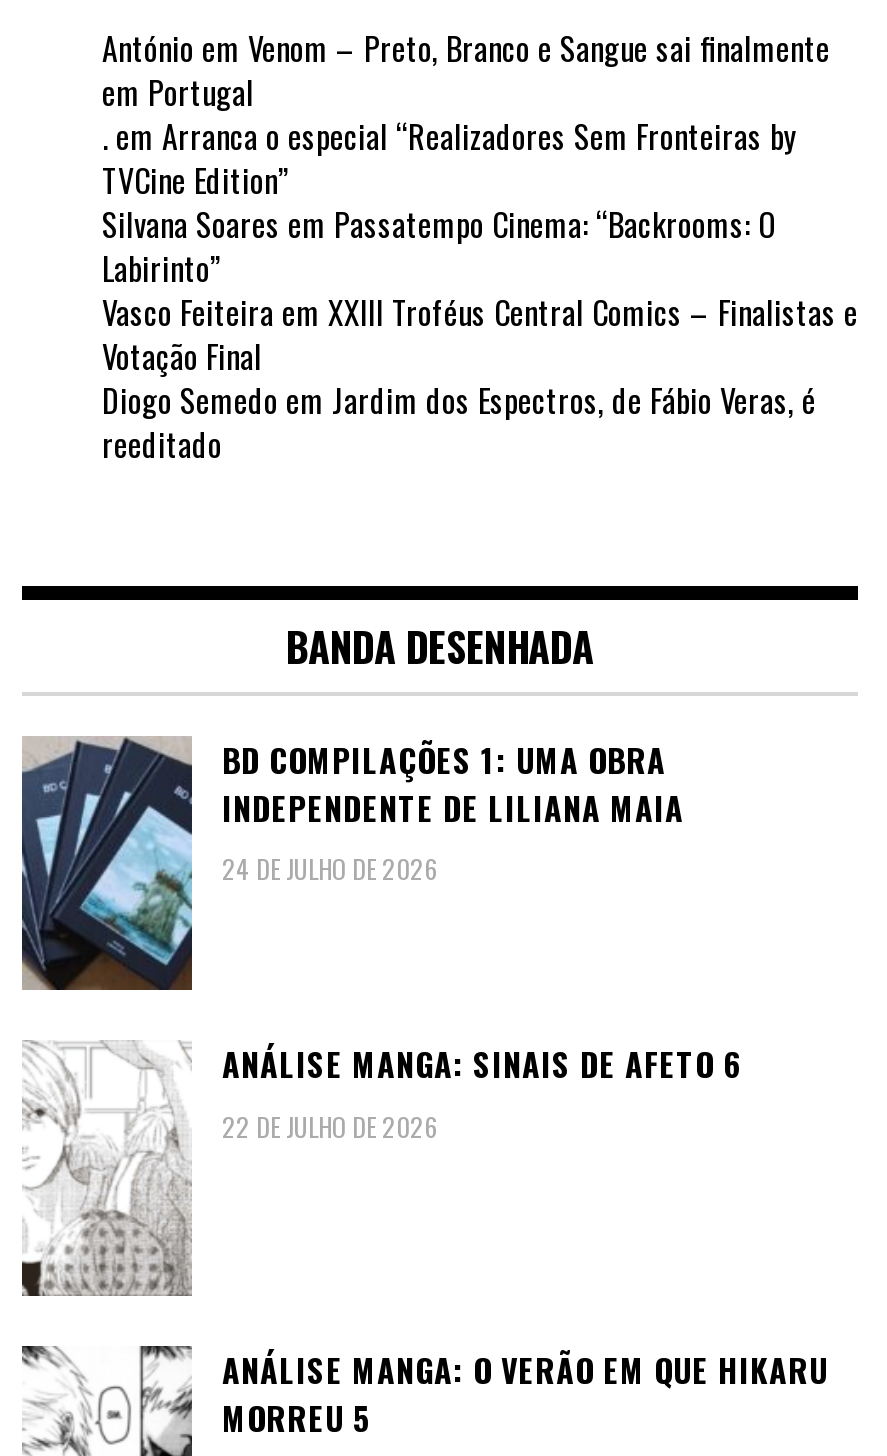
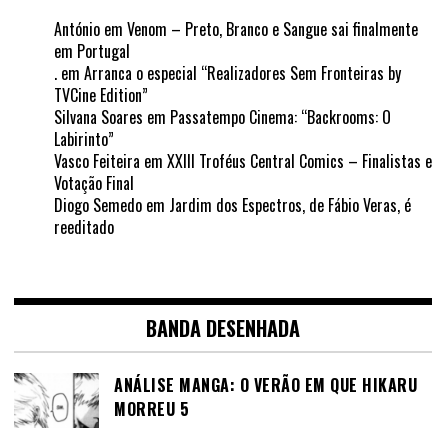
- [image]
- BD COMPILAÇÕES 1: UMA OBRA
- INDEPENDENTE DE LILIANA MAIA
- 24 DE JULHO DE 2026

- [image]
- ANÁLISE MANGA: SINAIS DE AFETO 6
- 22 DE JULHO DE 2026
